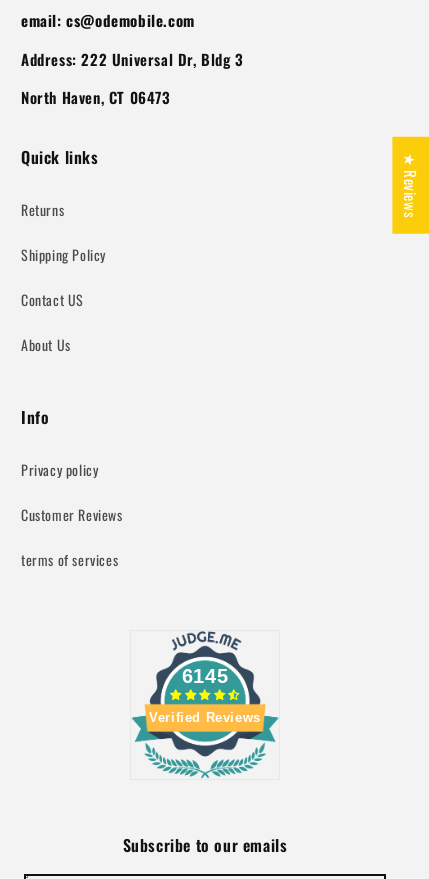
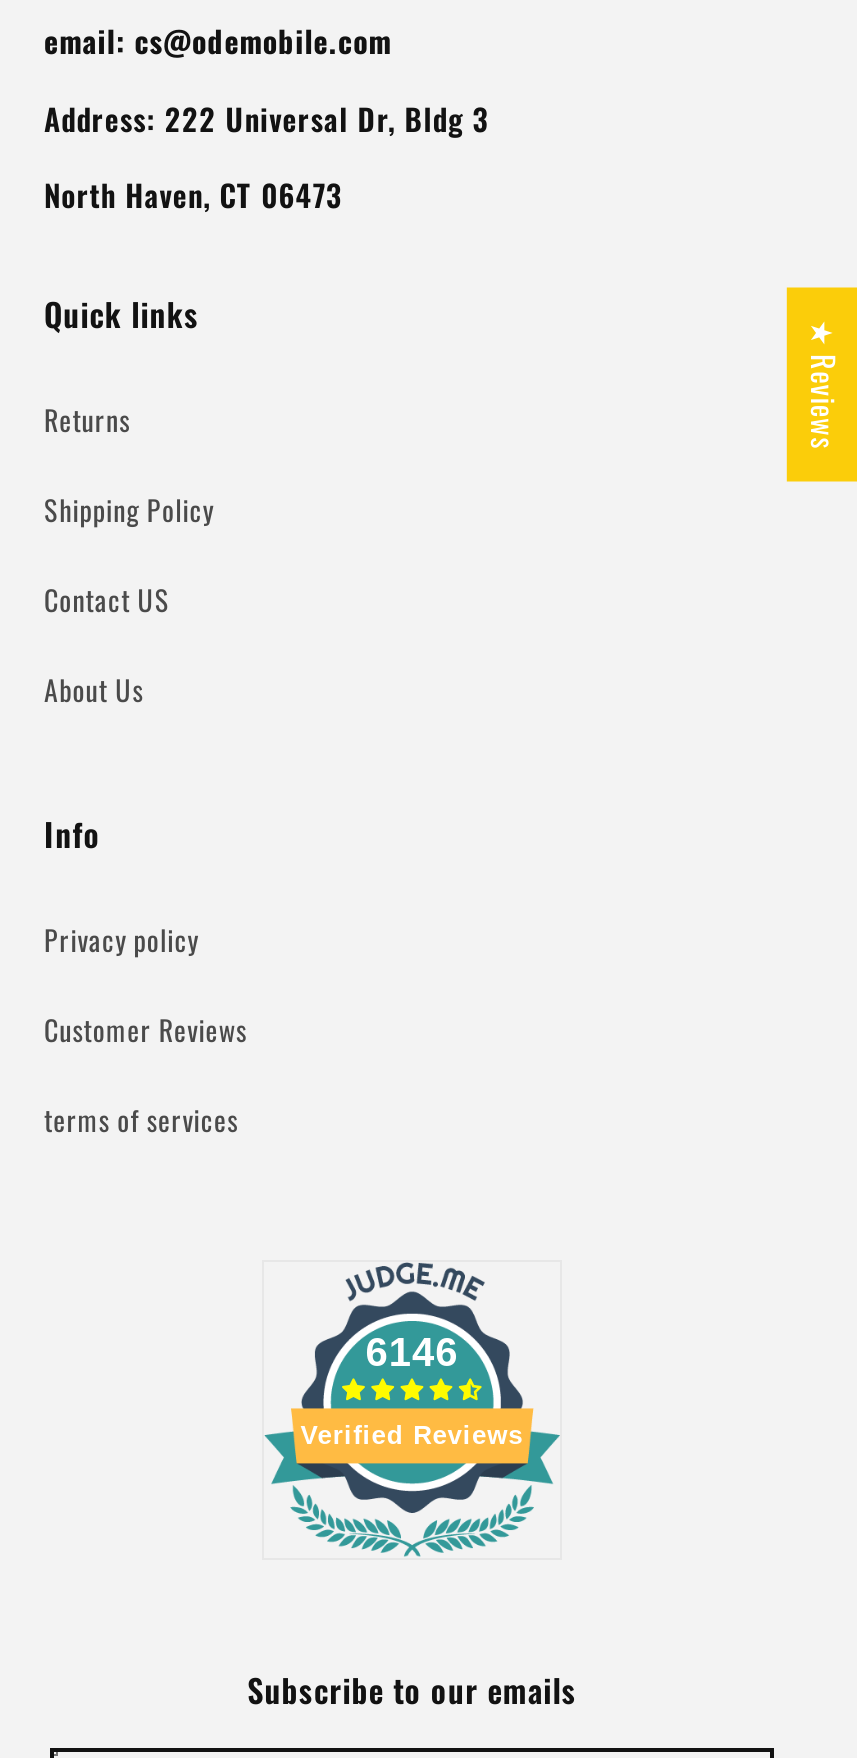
- 6145
+ 6146
